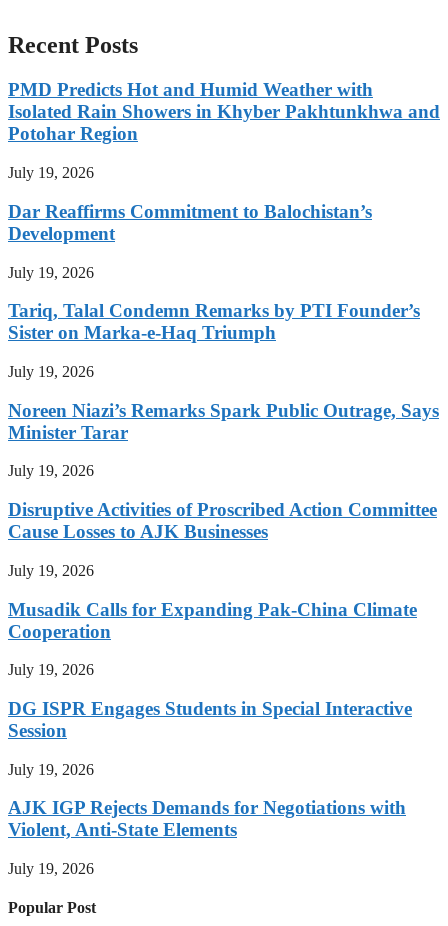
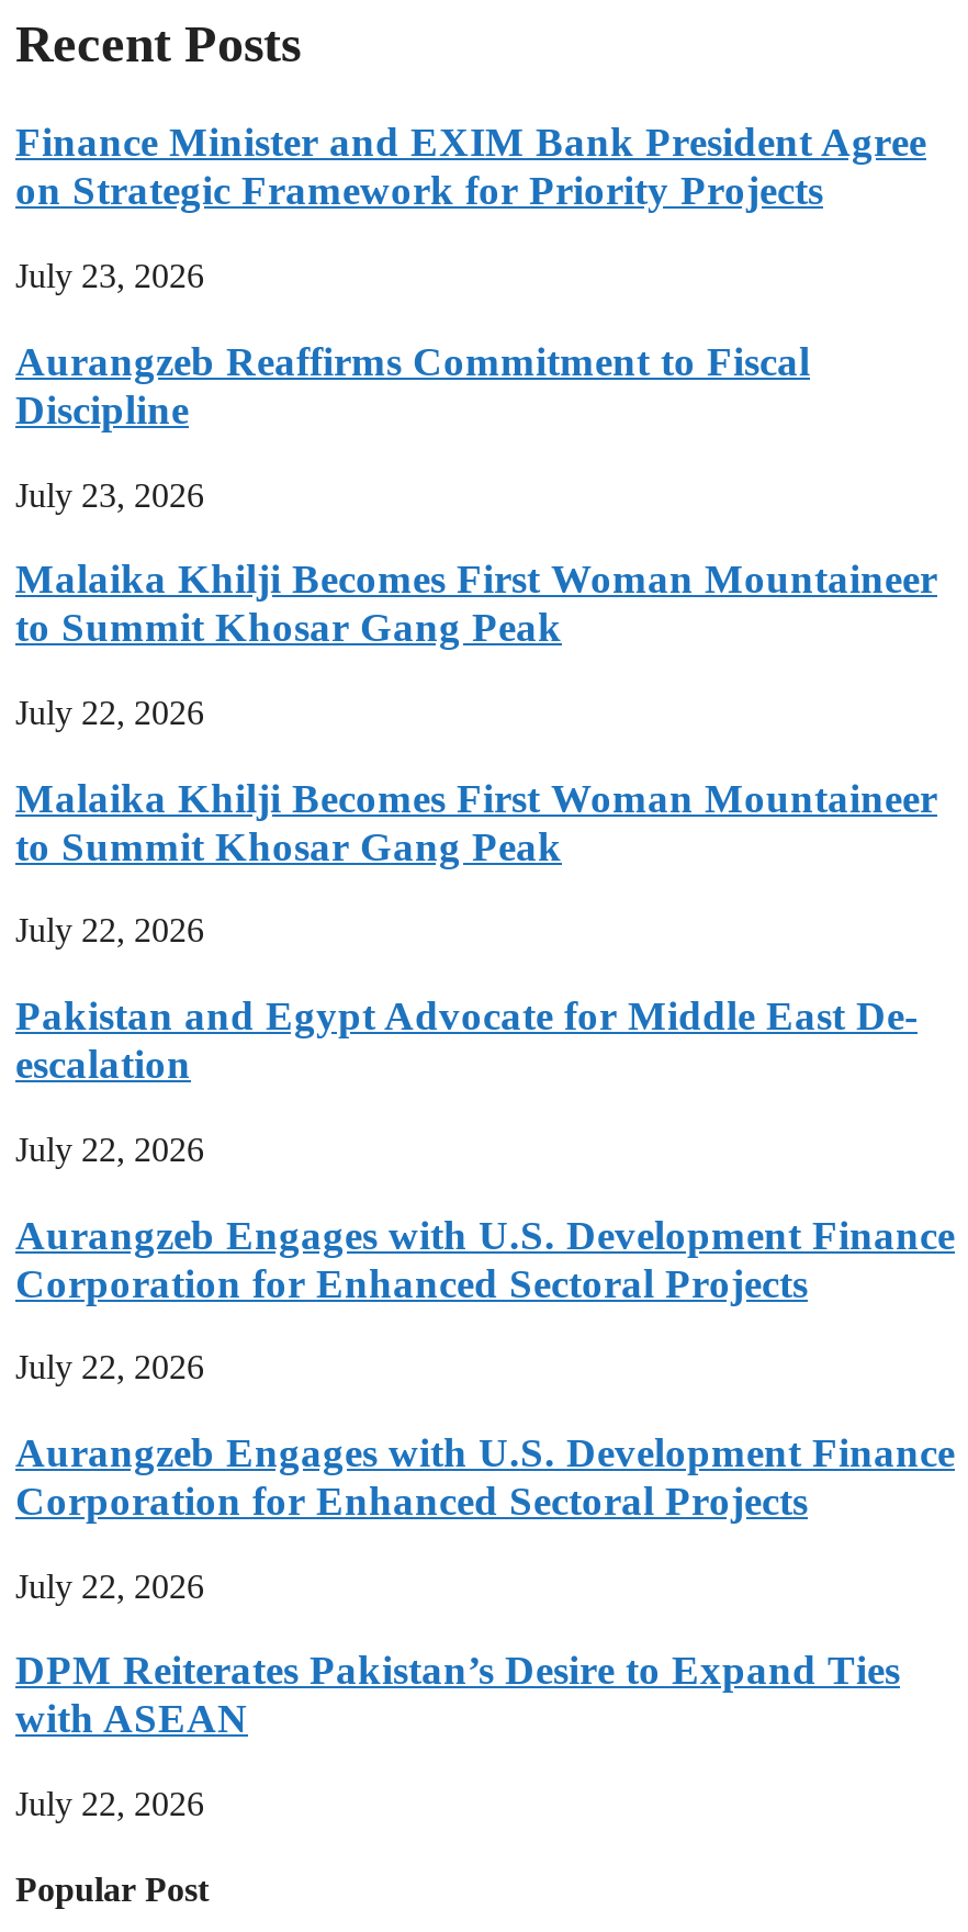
- PMD Predicts Hot and Humid Weather with
- Isolated Rain Showers in Khyber Pakhtunkhwa and
- Potohar Region
+ Finance Minister and EXIM Bank President Agree
+ on Strategic Framework for Priority Projects

- July 19, 2026
+ July 23, 2026

- Dar Reaffirms Commitment to Balochistan’s
- Development
+ Aurangzeb Reaffirms Commitment to Fiscal
+ Discipline

- July 19, 2026
+ July 23, 2026

- Tariq, Talal Condemn Remarks by PTI Founder’s
- Sister on Marka-e-Haq Triumph
+ Malaika Khilji Becomes First Woman Mountaineer
+ to Summit Khosar Gang Peak

- July 19, 2026
+ July 22, 2026

- Noreen Niazi’s Remarks Spark Public Outrage, Says
- Minister Tarar
+ Malaika Khilji Becomes First Woman Mountaineer
+ to Summit Khosar Gang Peak

- July 19, 2026
+ July 22, 2026

- Disruptive Activities of Proscribed Action Committee
- Cause Losses to AJK Businesses
+ Pakistan and Egypt Advocate for Middle East De-
+ escalation

- July 19, 2026
+ July 22, 2026

- Musadik Calls for Expanding Pak-China Climate
- Cooperation
+ Aurangzeb Engages with U.S. Development Finance
+ Corporation for Enhanced Sectoral Projects

- July 19, 2026
+ July 22, 2026

- DG ISPR Engages Students in Special Interactive
- Session
+ Aurangzeb Engages with U.S. Development Finance
+ Corporation for Enhanced Sectoral Projects

- July 19, 2026
+ July 22, 2026

- AJK IGP Rejects Demands for Negotiations with
- Violent, Anti-State Elements
+ DPM Reiterates Pakistan’s Desire to Expand Ties
+ with ASEAN

- July 19, 2026
+ July 22, 2026
